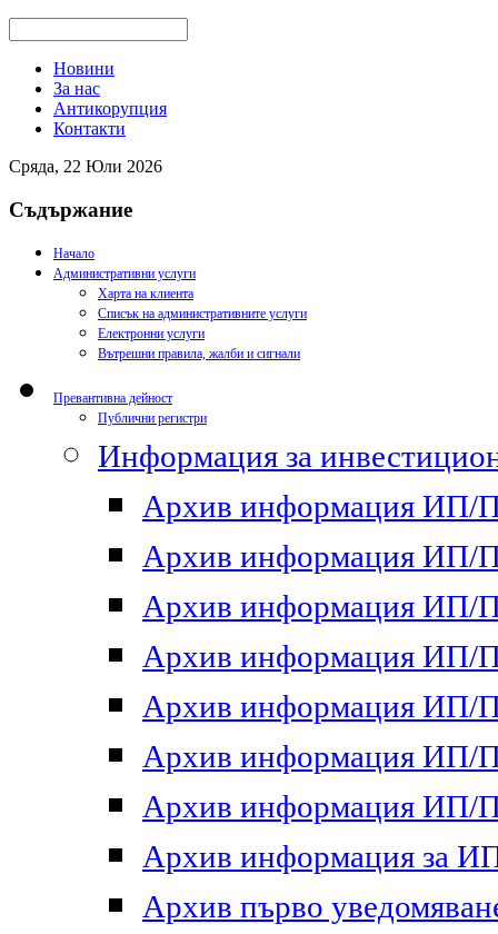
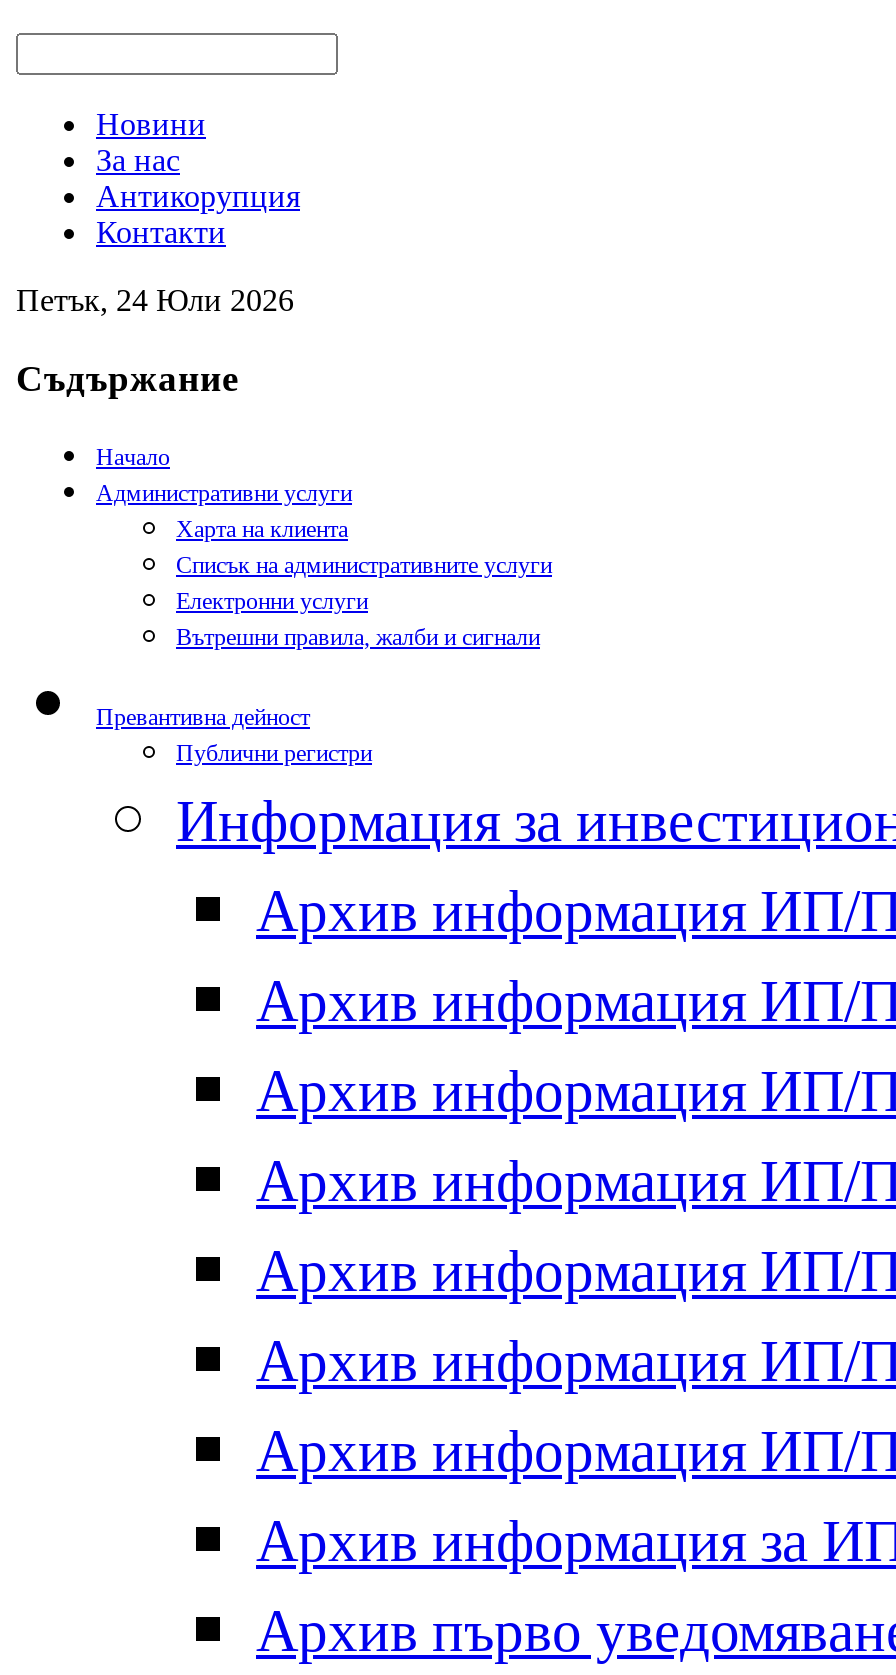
- Сряда, 22 Юли 2026
+ Петък, 24 Юли 2026
